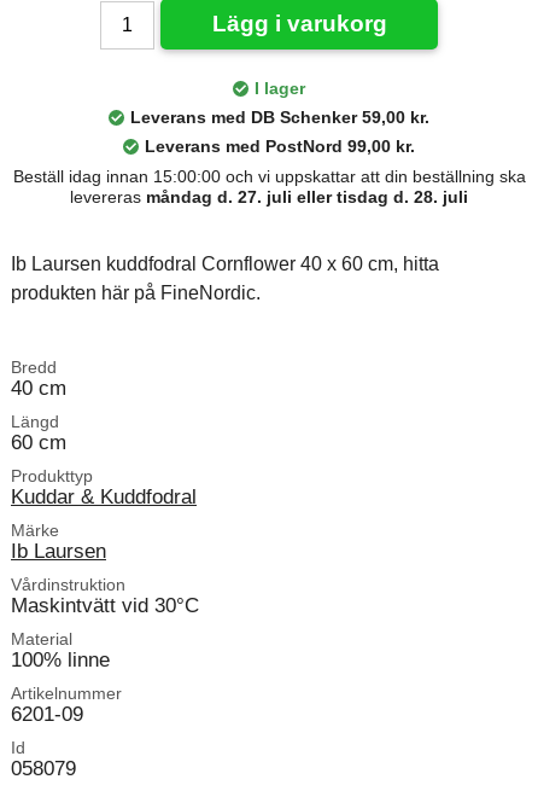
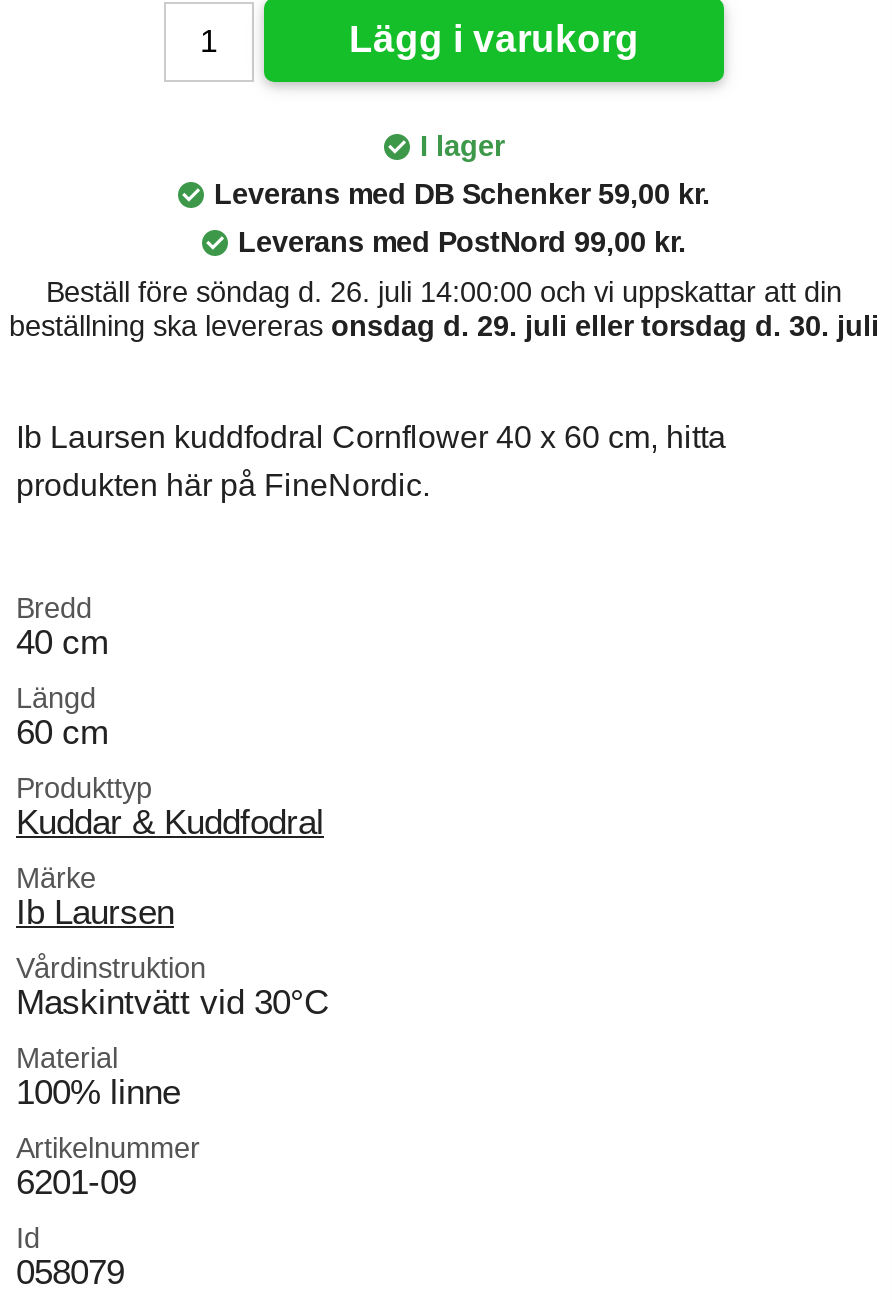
- Beställ idag innan 15:00:00 och vi uppskattar att din beställning ska
- levereras måndag d. 27. juli eller tisdag d. 28. juli
+ Beställ före söndag d. 26. juli 14:00:00 och vi uppskattar att din
+ beställning ska levereras onsdag d. 29. juli eller torsdag d. 30. juli
